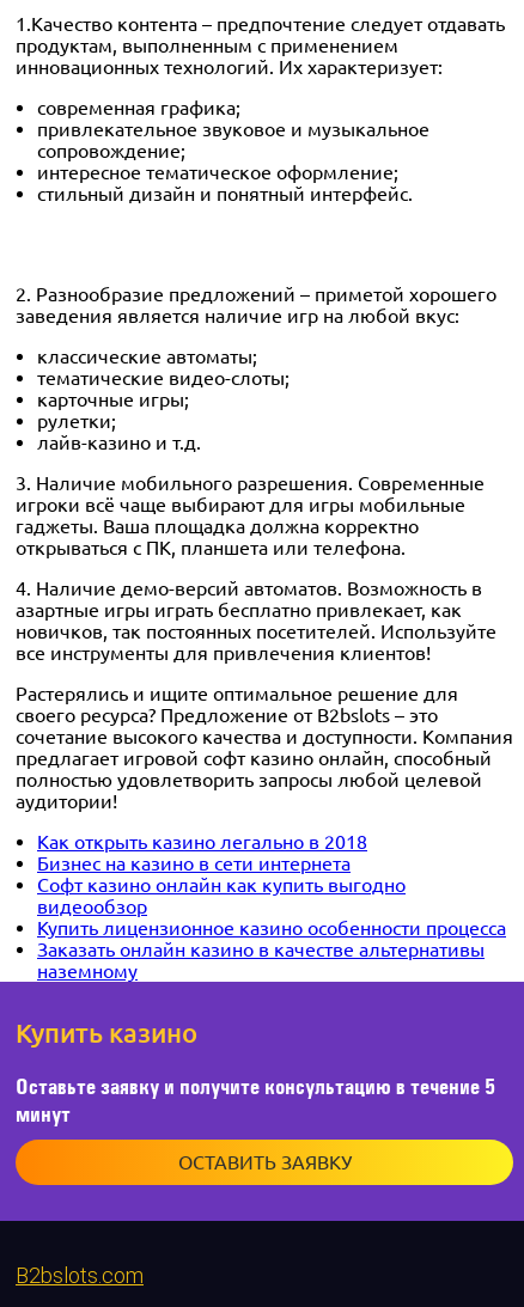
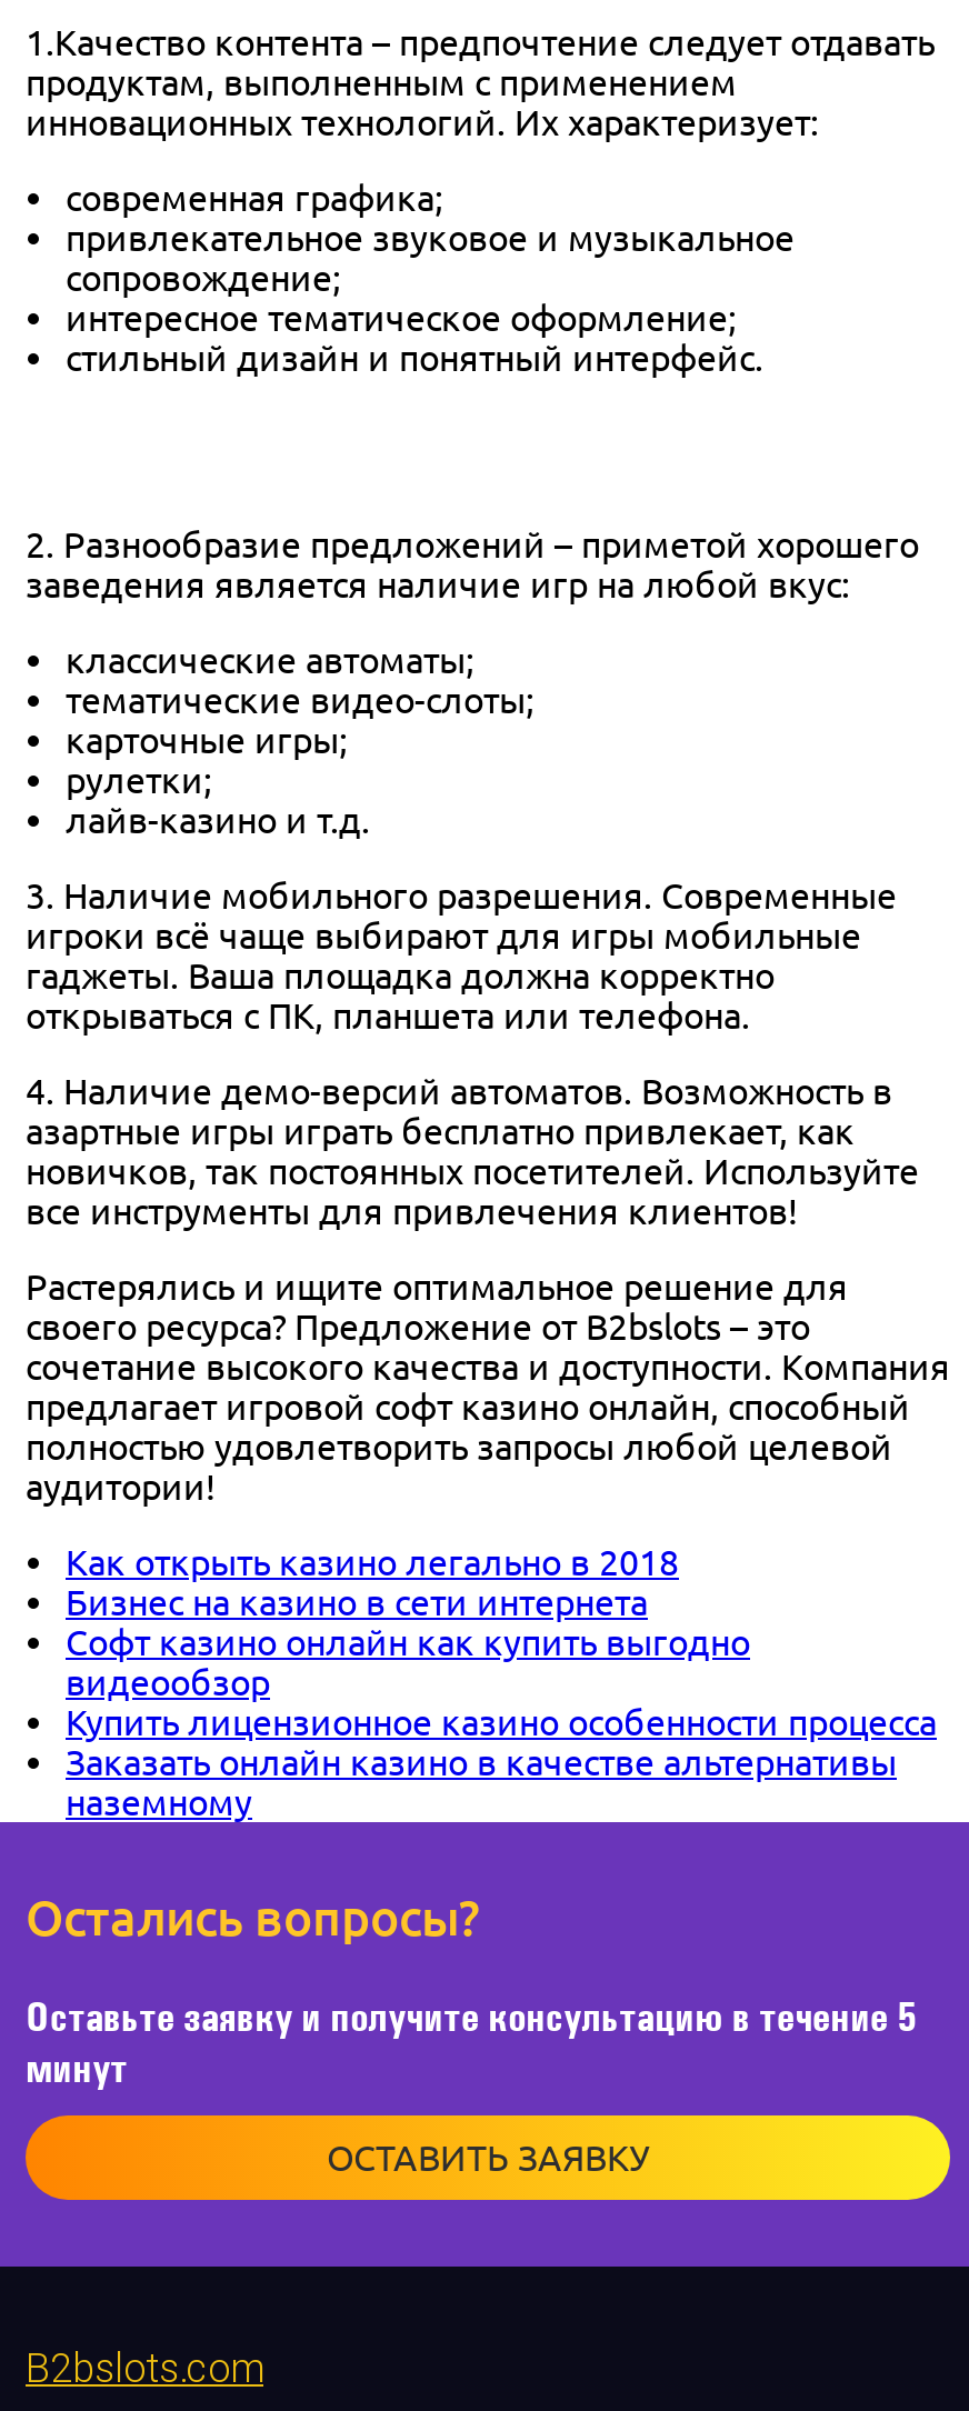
- Купить казино
+ Остались вопросы?
